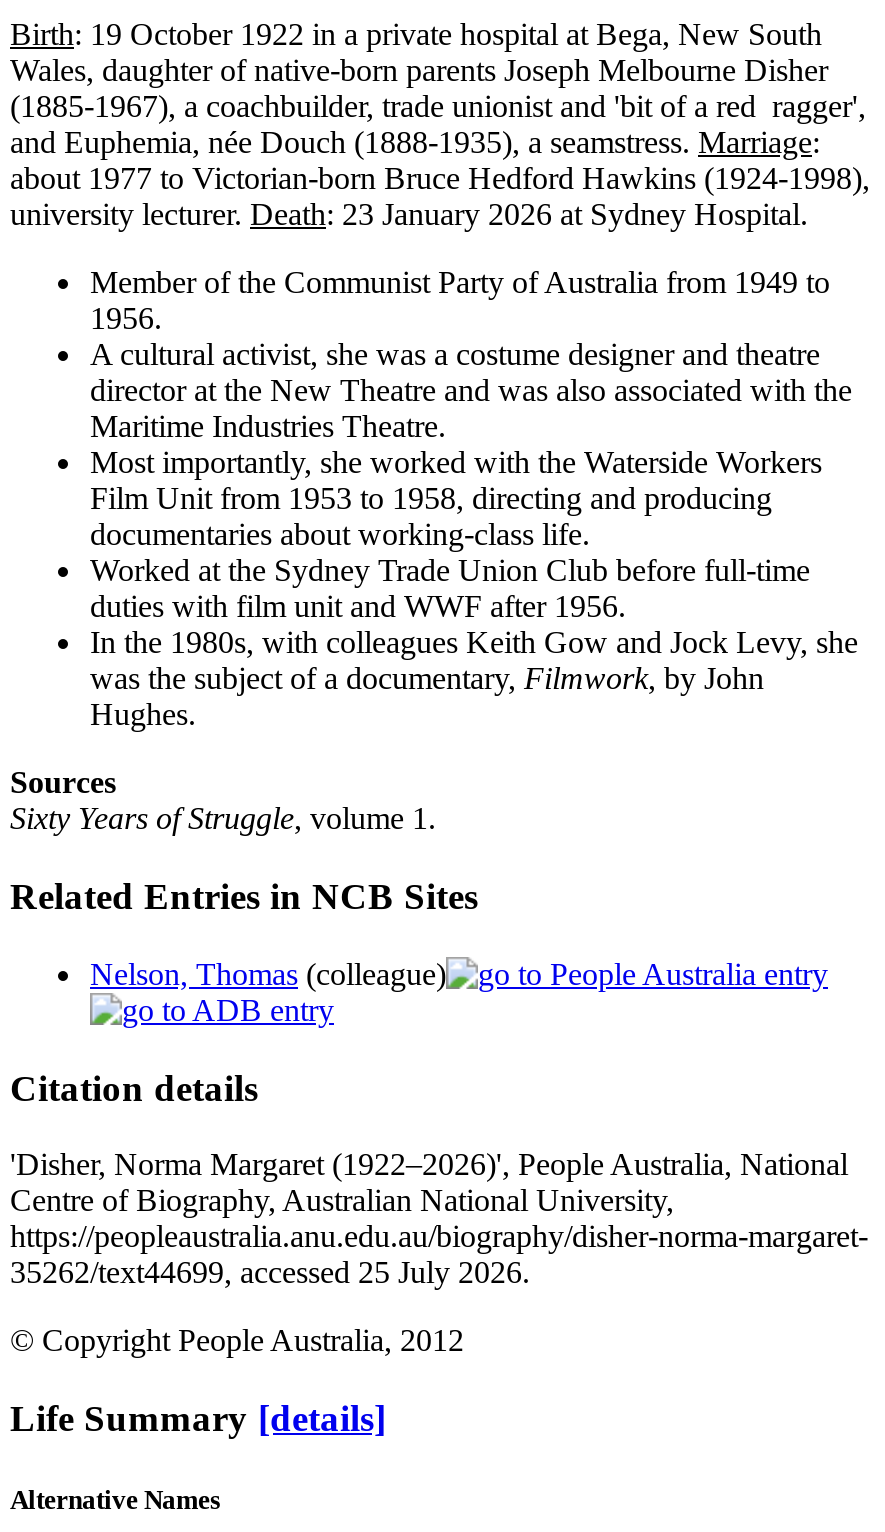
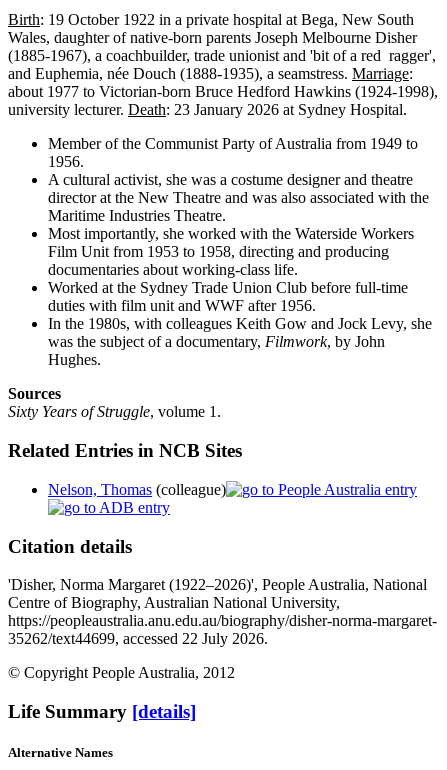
- 35262/text44699, accessed 25 July 2026.
+ 35262/text44699, accessed 22 July 2026.
